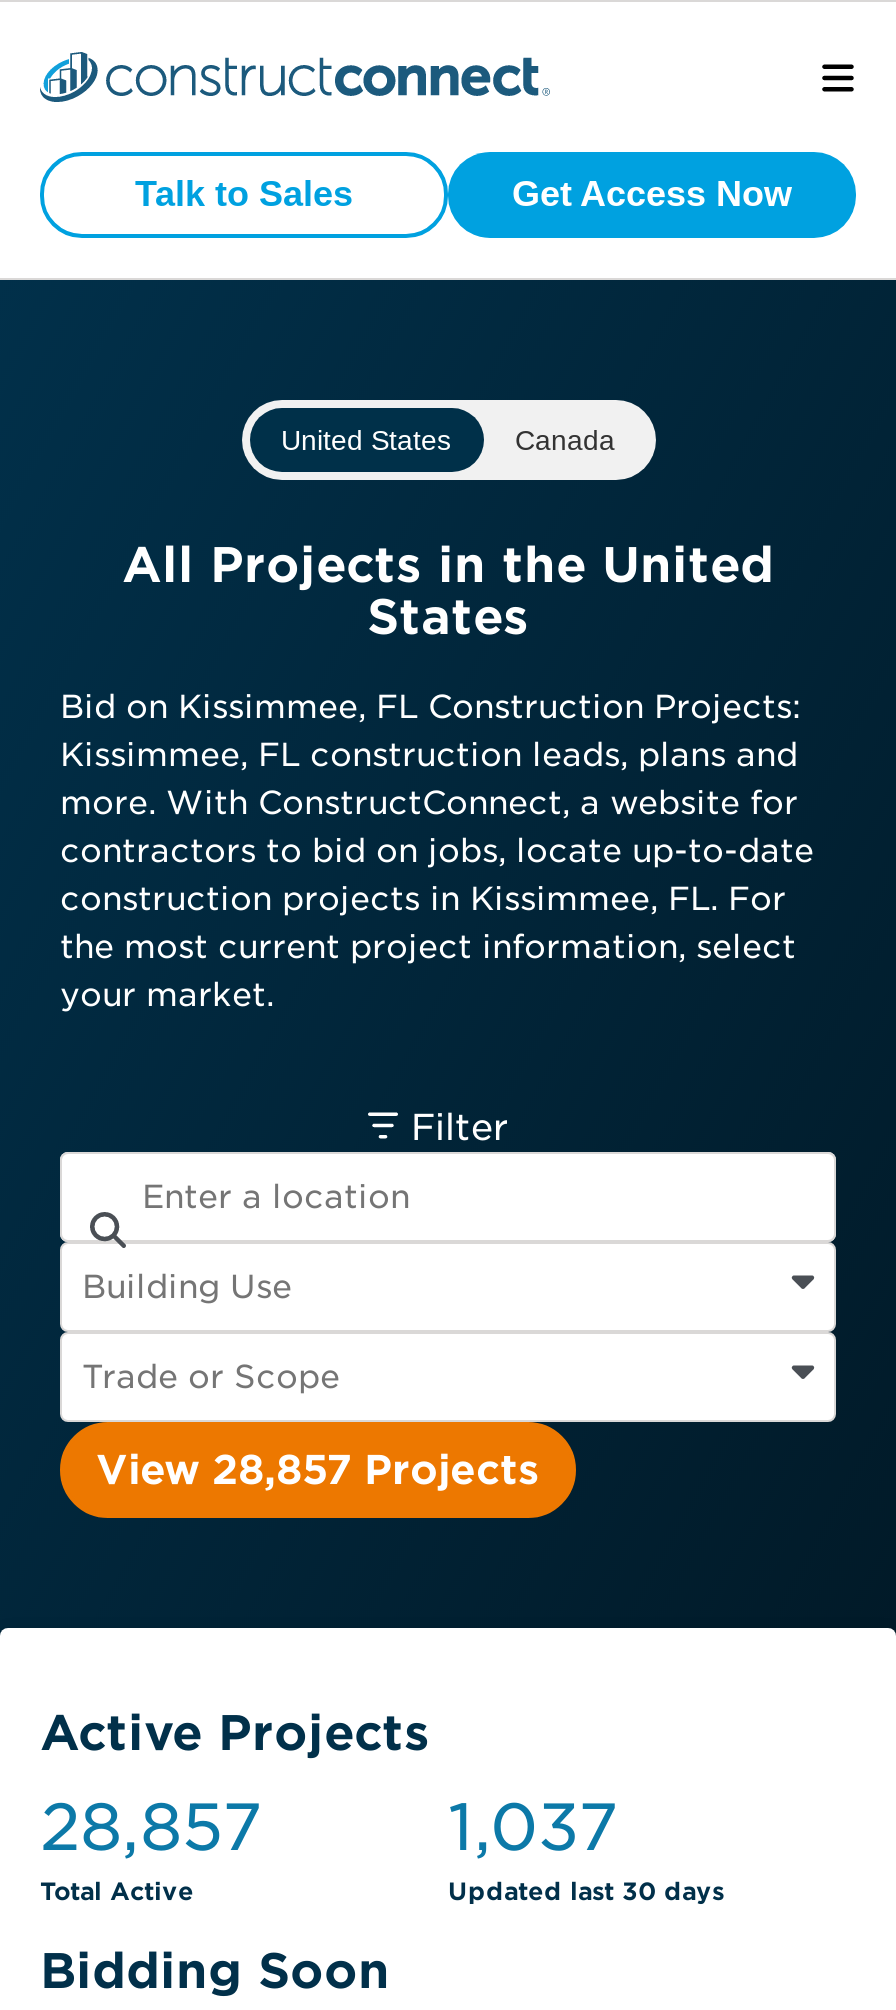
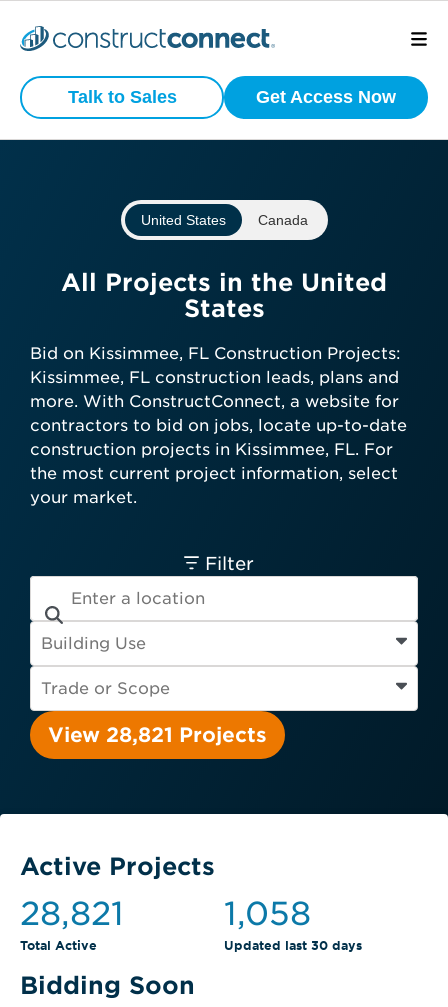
- View 28,857 Projects
+ View 28,821 Projects

- 28,857
+ 28,821

- 1,037
+ 1,058
